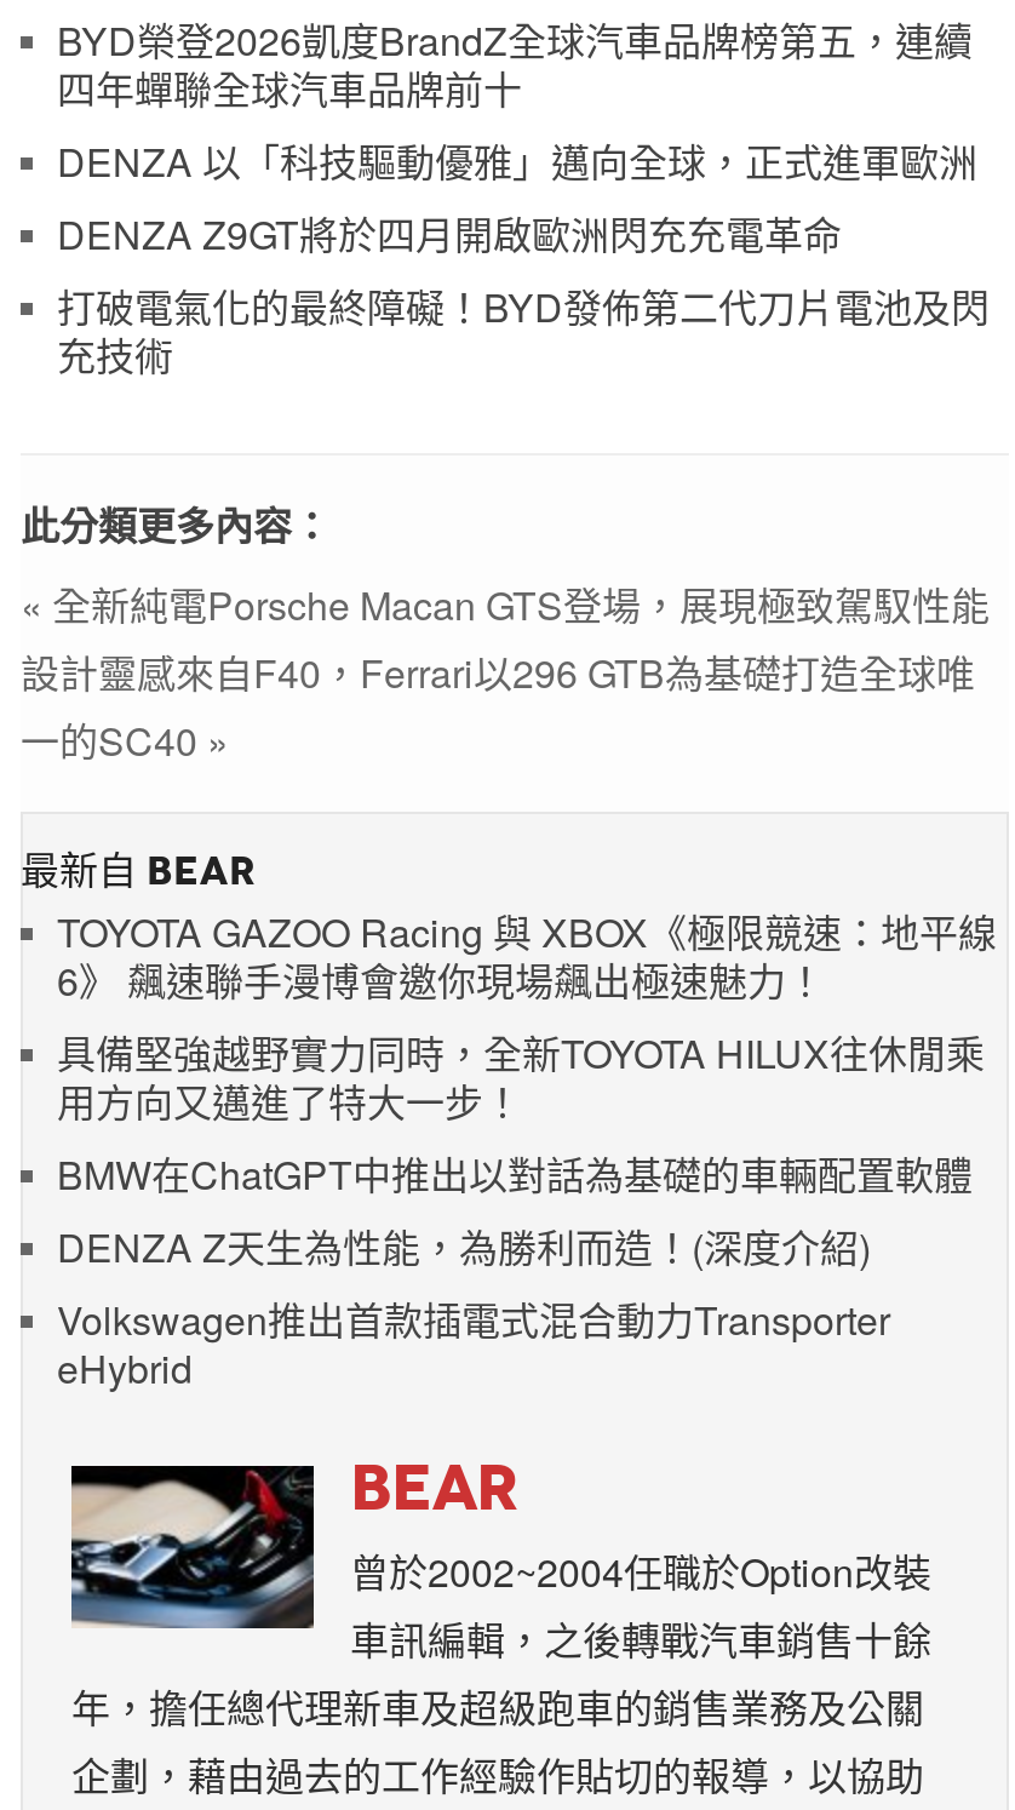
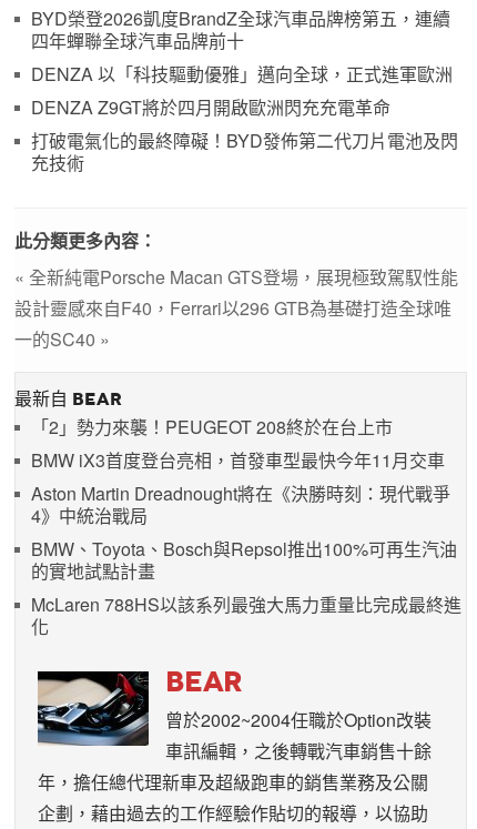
- TOYOTA GAZOO Racing 與 XBOX《極限競速：地平線
- 6》 飆速聯手漫博會邀你現場飆出極速魅力！
- 具備堅強越野實力同時，全新TOYOTA HILUX往休閒乘
- 用方向又邁進了特大一步！
- BMW在ChatGPT中推出以對話為基礎的車輛配置軟體
- DENZA Z天生為性能，為勝利而造！(深度介紹)
- Volkswagen推出首款插電式混合動力Transporter
- eHybrid
+ 「2」勢力來襲！PEUGEOT 208終於在台上市
+ BMW iX3首度登台亮相，首發車型最快今年11月交車
+ Aston Martin Dreadnought將在《決勝時刻：現代戰爭
+ 4》中統治戰局
+ BMW、Toyota、Bosch與Repsol推出100%可再生汽油
+ 的實地試點計畫
+ McLaren 788HS以該系列最強大馬力重量比完成最終進
+ 化
